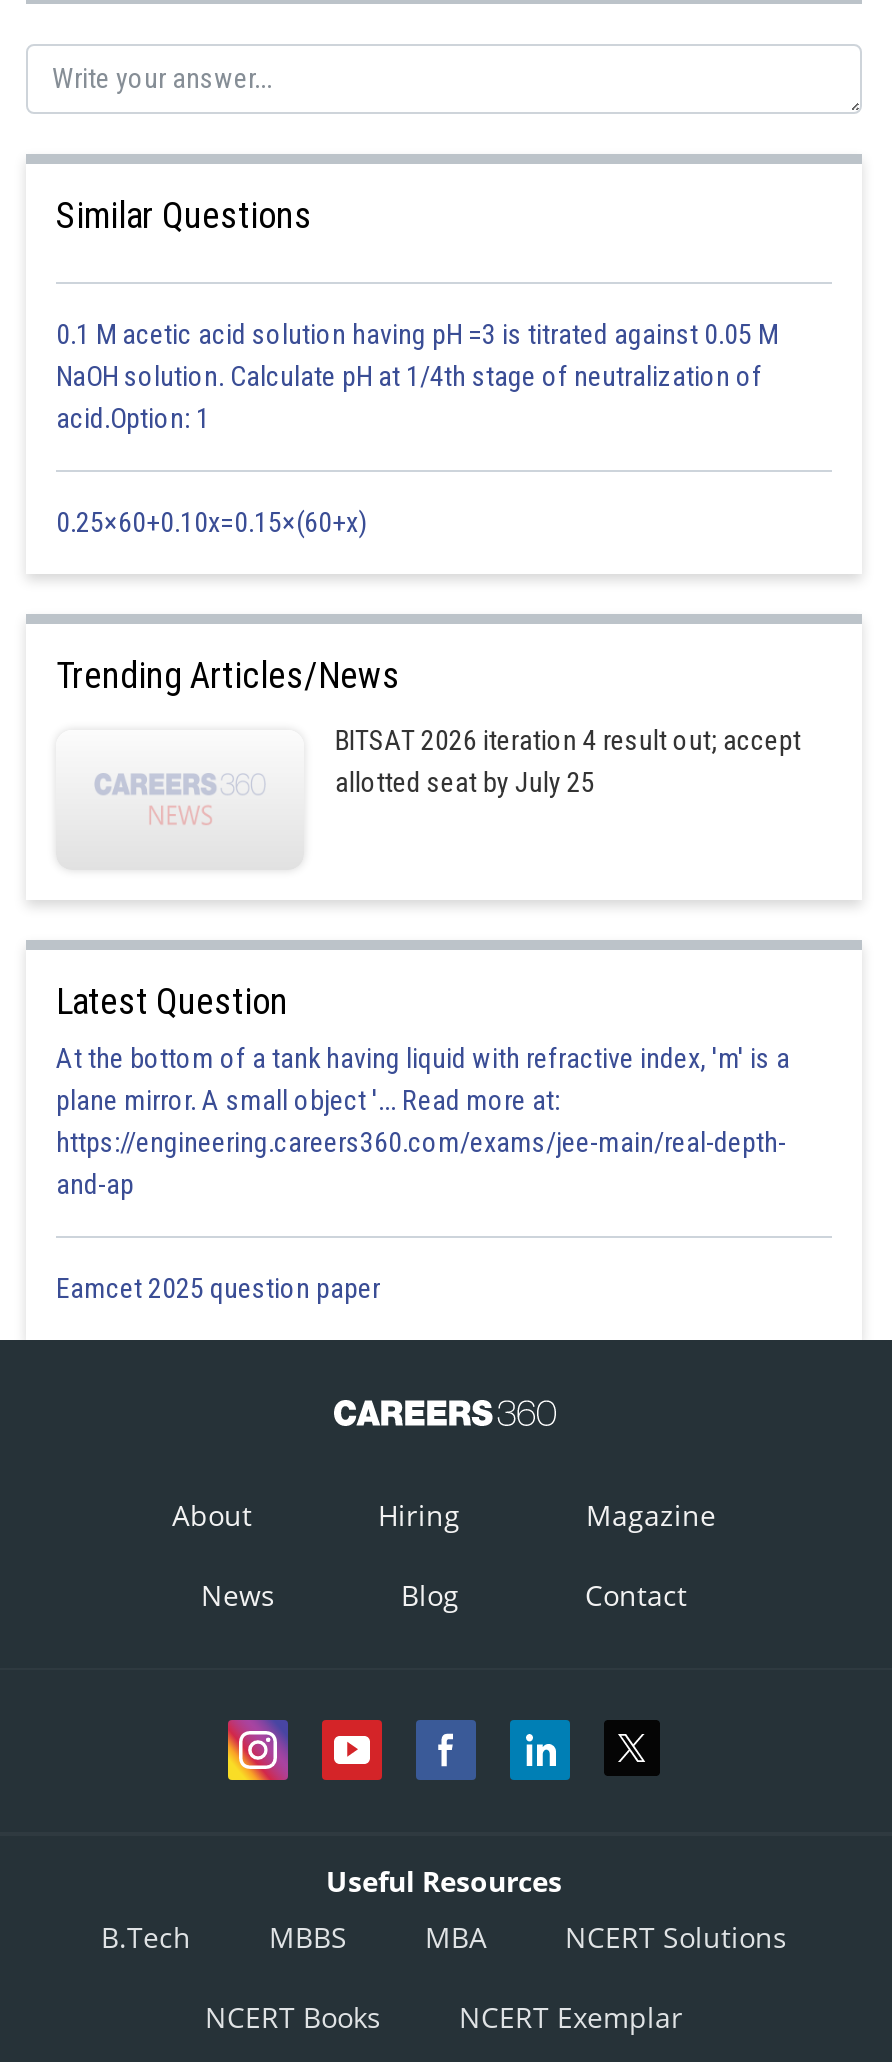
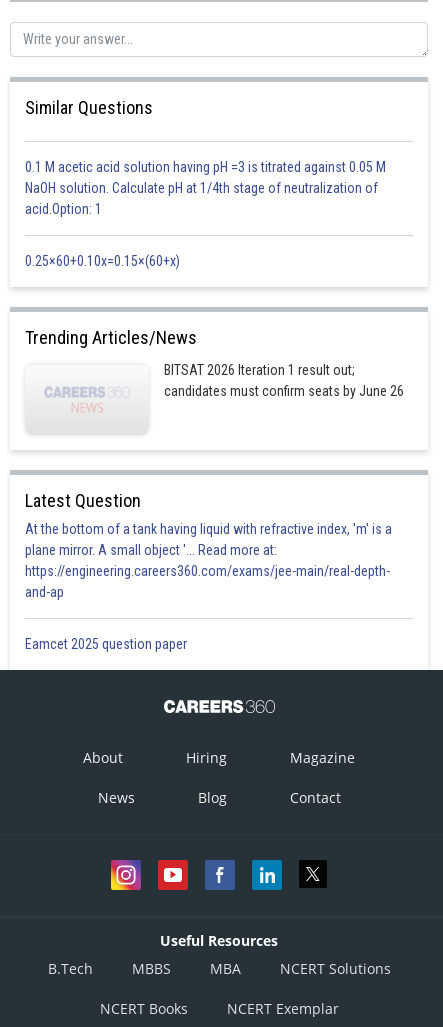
- BITSAT 2026 iteration 4 result out; accept
- allotted seat by July 25
+ BITSAT 2026 Iteration 1 result out;
+ candidates must confirm seats by June 26
